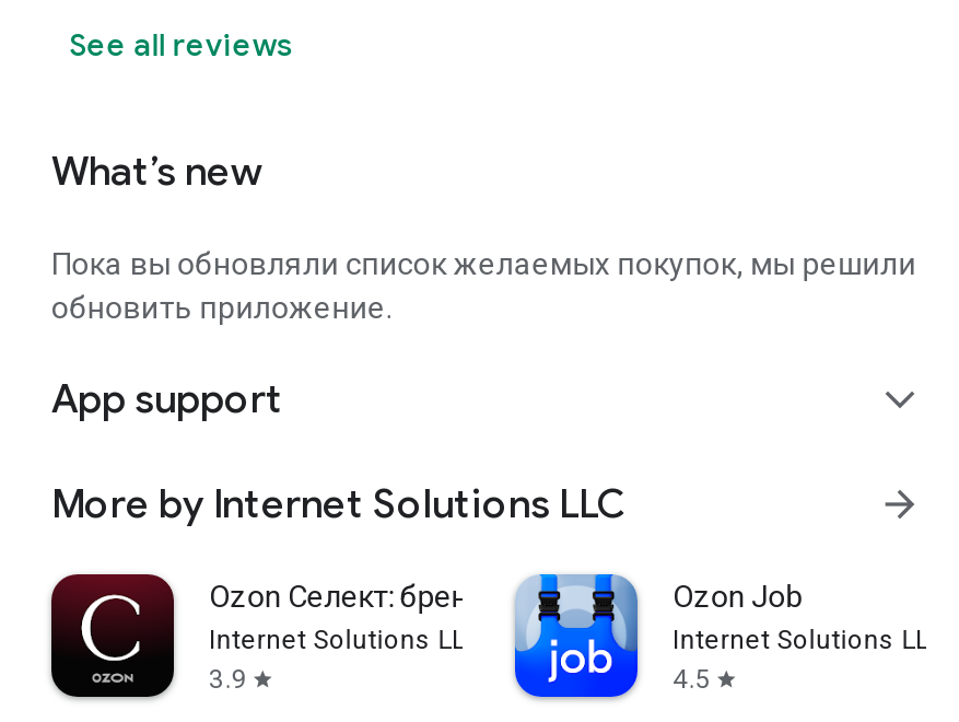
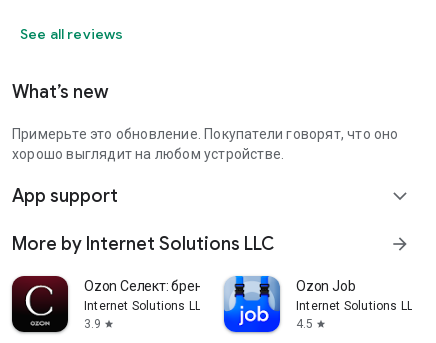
- Пока вы обновляли список желаемых покупок, мы решили
- обновить приложение.
+ Примерьте это обновление. Покупатели говорят, что оно
+ хорошо выглядит на любом устройстве.
